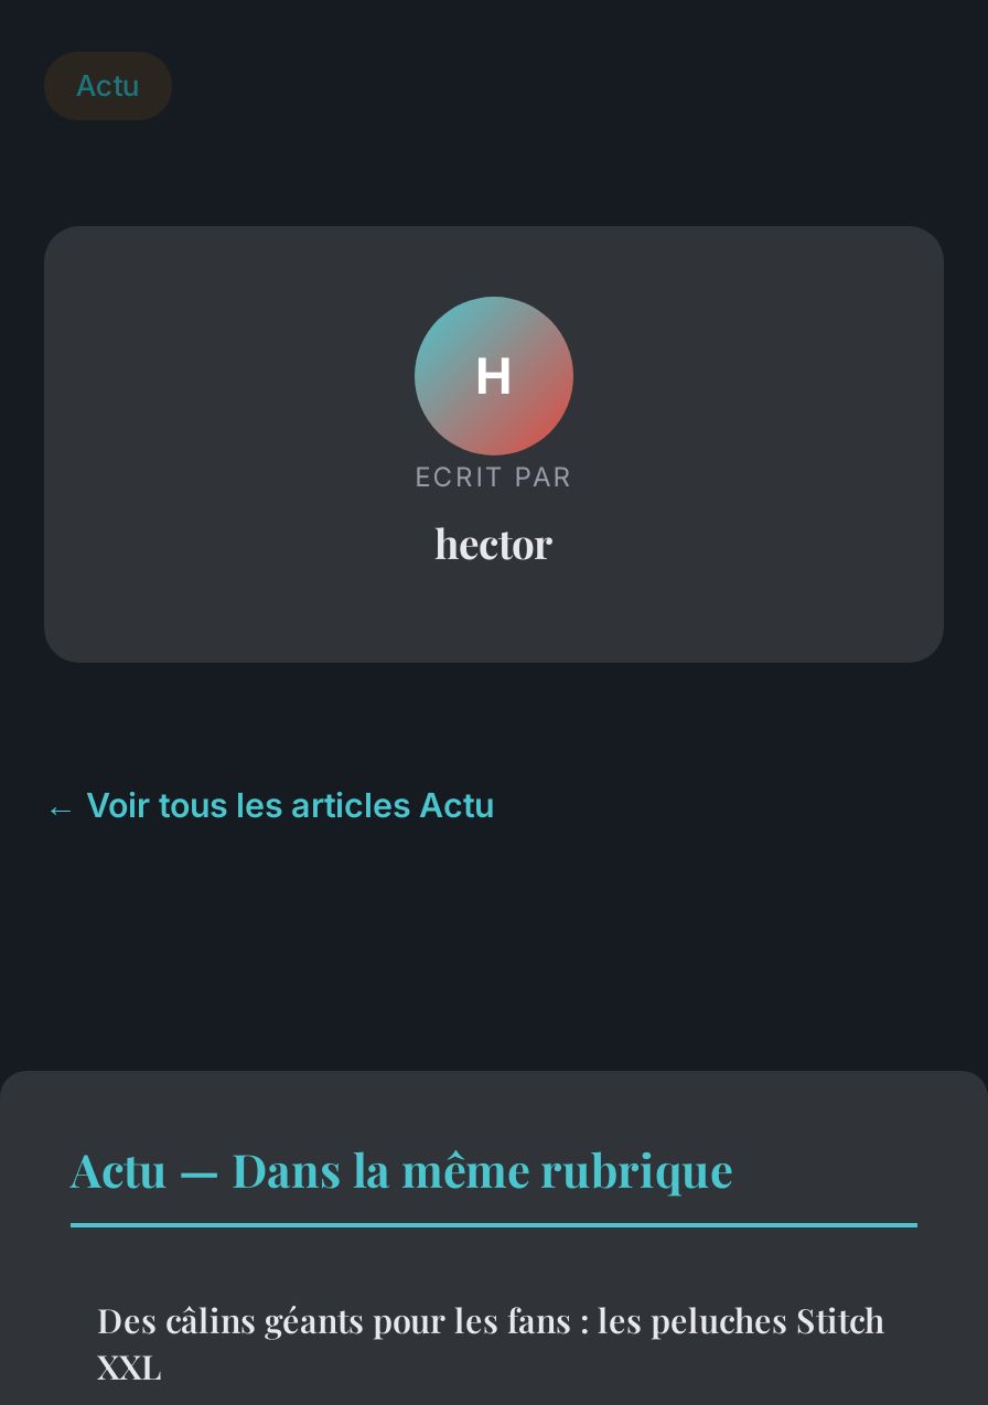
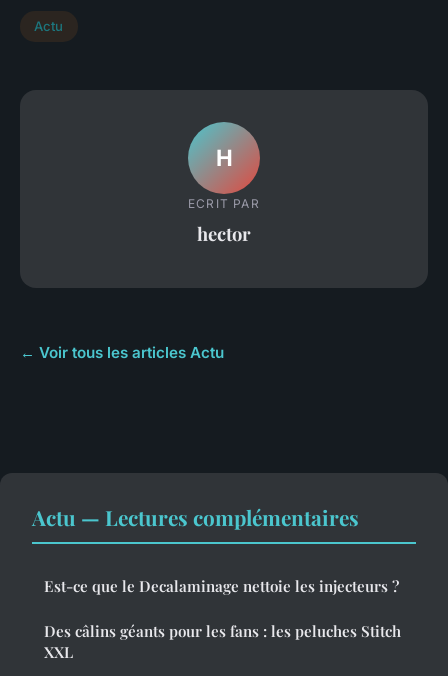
- Actu — Dans la même rubrique
+ Actu — Lectures complémentaires
+ Est-ce que le Decalaminage nettoie les injecteurs ?
